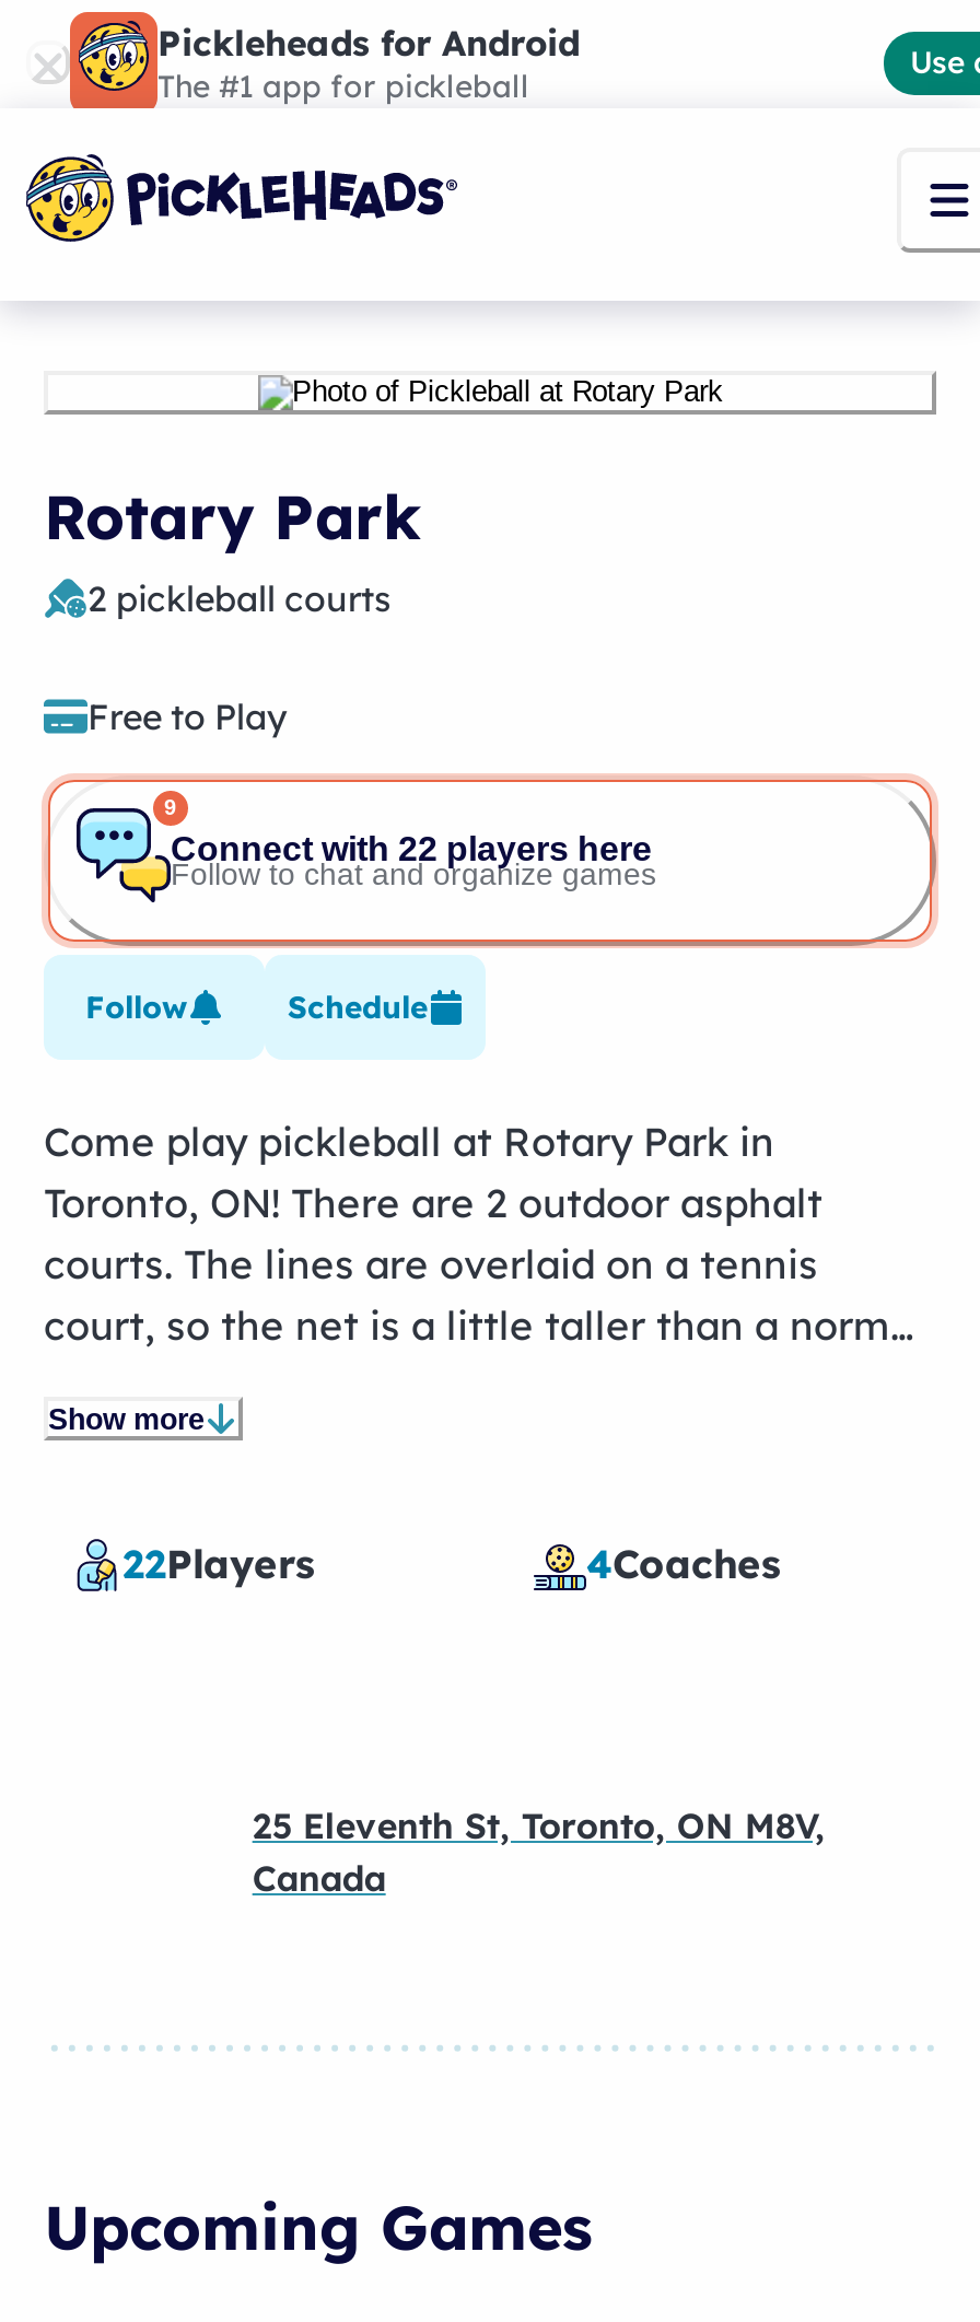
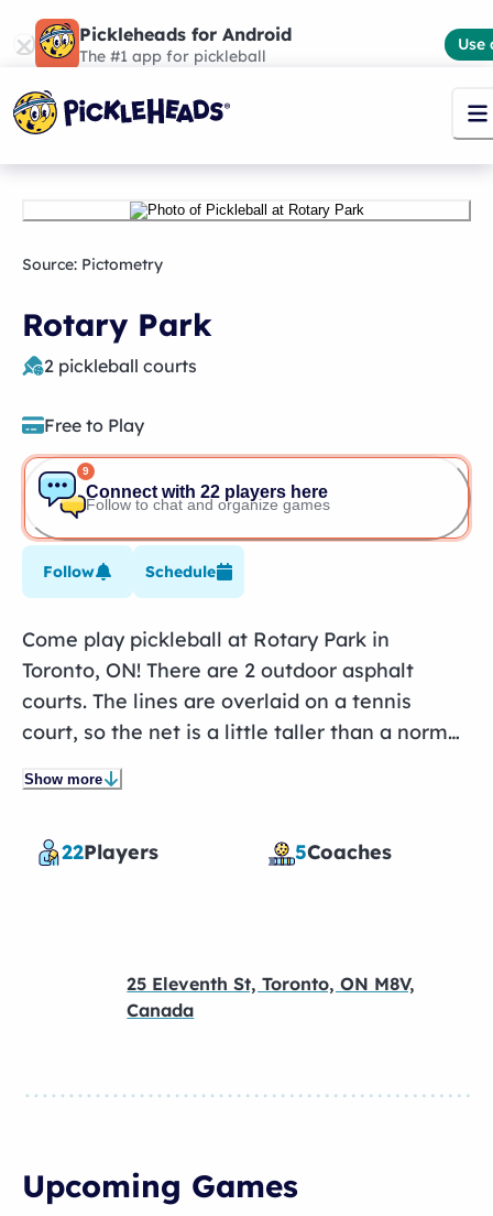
+ Source: Pictometry

- 4Coaches
+ 5Coaches
